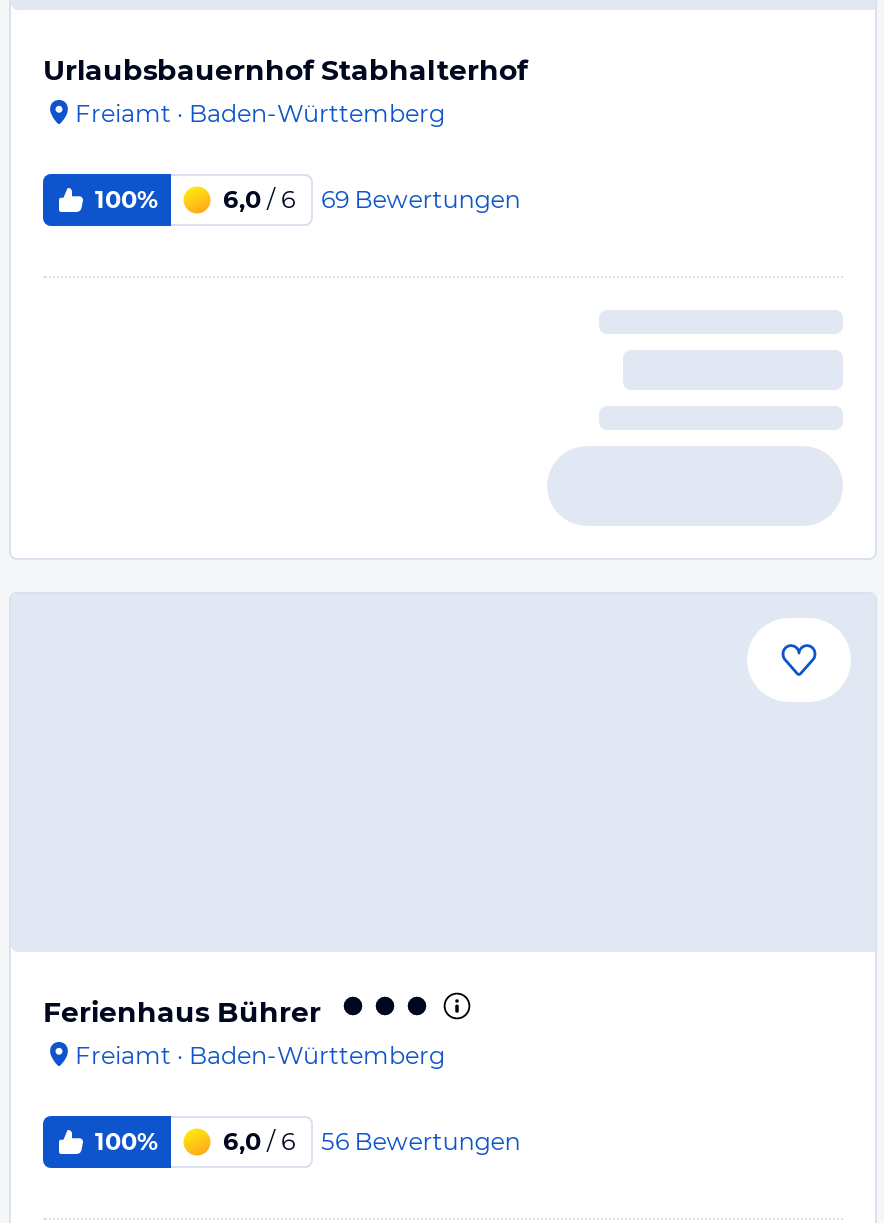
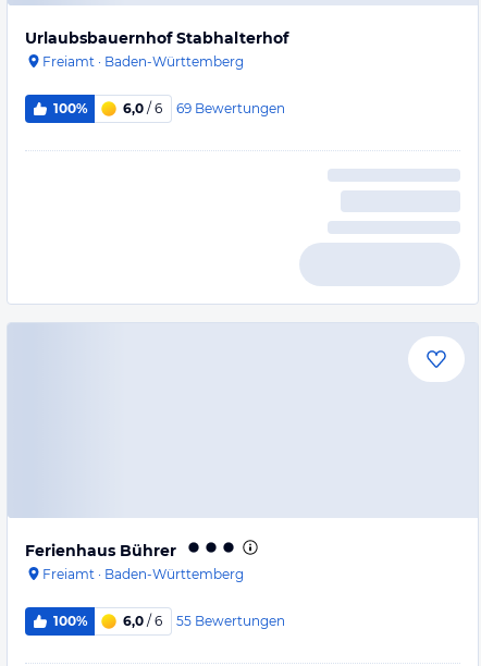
- 6,0 / 6 56 Bewertungen
+ 6,0 / 6 55 Bewertungen
